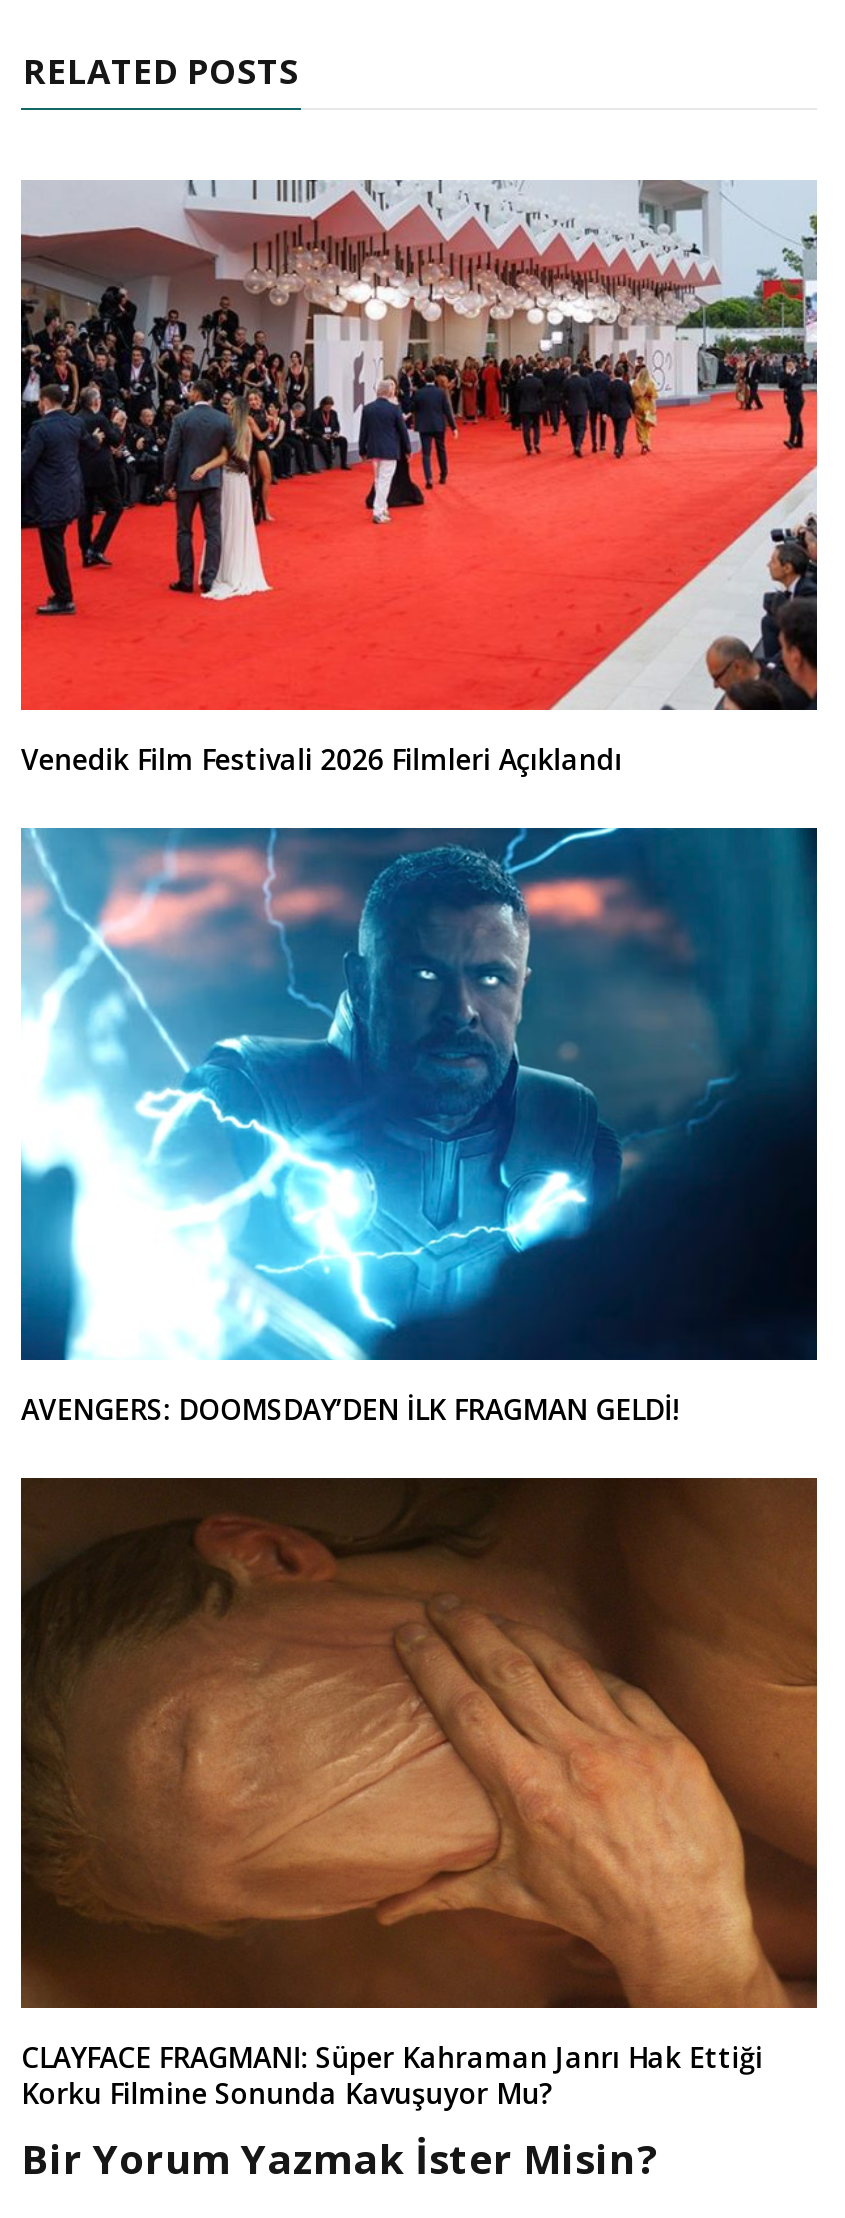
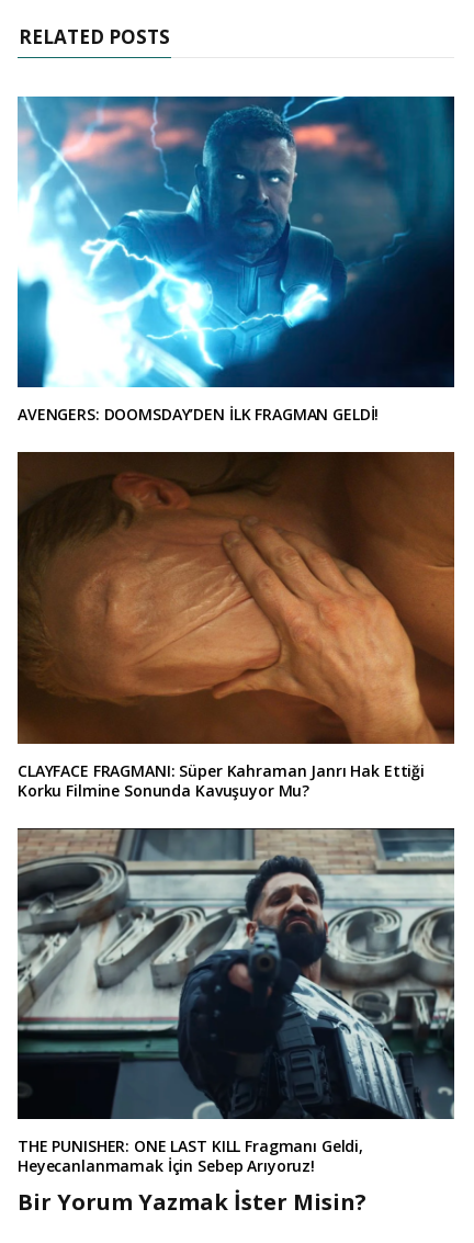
- [image]
- Venedik Film Festivali 2026 Filmleri Açıklandı

moved up: [image] | AVENGERS: DOOMSDAY’DEN İLK FRAGMAN GELDİ! | CLAYFACE FRAGMANI: Süper Kahraman Janrı Hak Ettiği | Korku Filmine Sonunda Kavuşuyor Mu?

+ [image]
+ THE PUNISHER: ONE LAST KILL Fragmanı Geldi,
+ Heyecanlanmamak İçin Sebep Arıyoruz!
